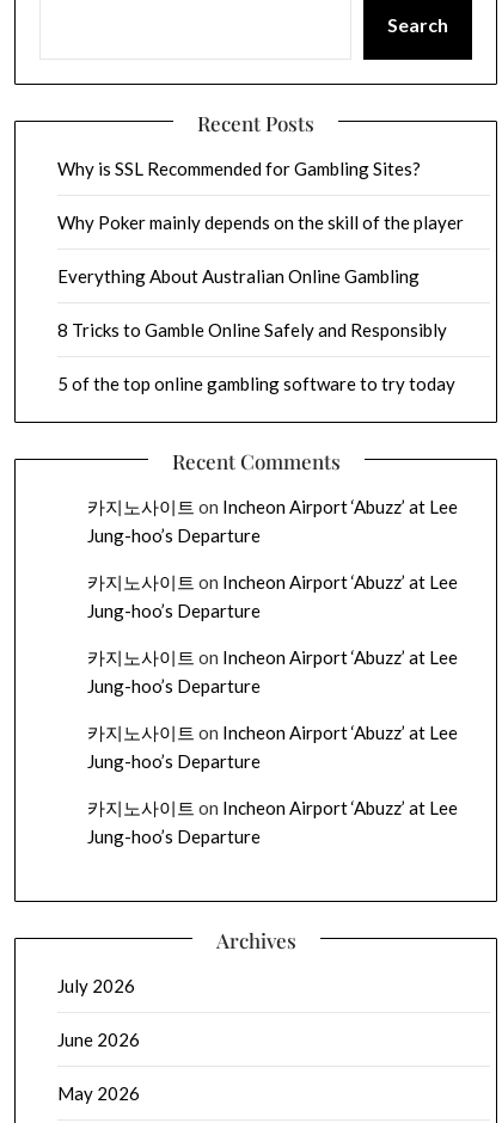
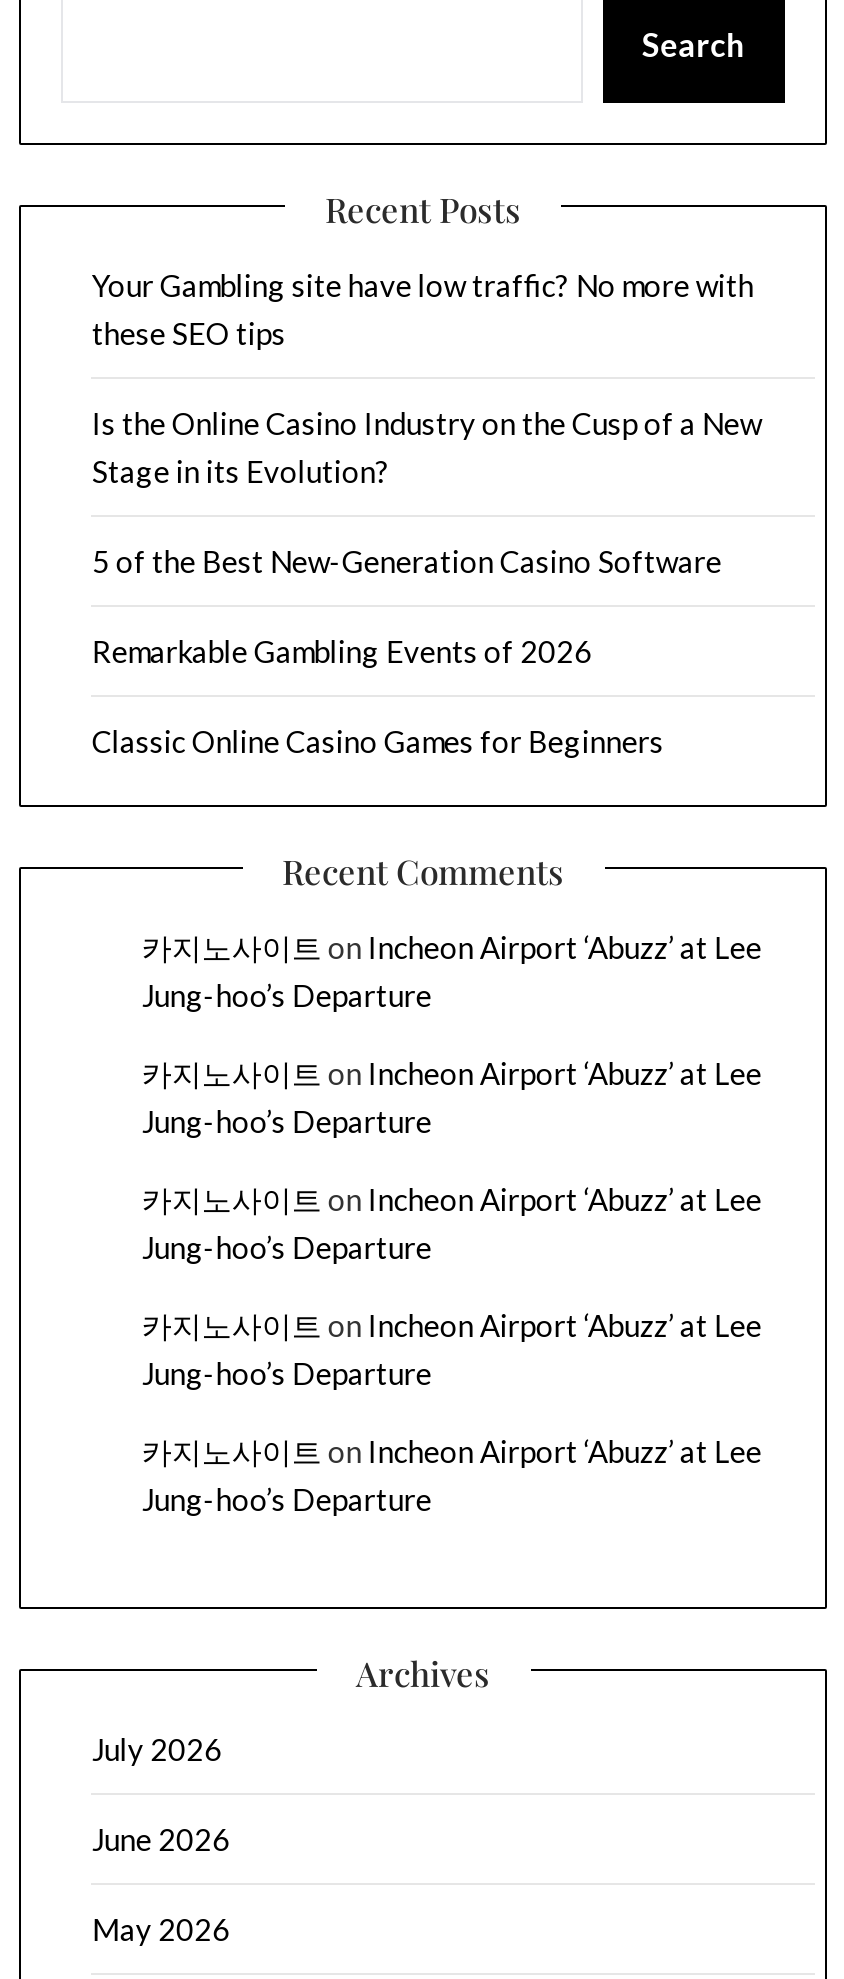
- Why is SSL Recommended for Gambling Sites?
+ Your Gambling site have low traffic? No more with
+ these SEO tips

- Why Poker mainly depends on the skill of the player
+ Is the Online Casino Industry on the Cusp of a New
+ Stage in its Evolution?

- Everything About Australian Online Gambling
+ 5 of the Best New-Generation Casino Software

- 8 Tricks to Gamble Online Safely and Responsibly
+ Remarkable Gambling Events of 2026

- 5 of the top online gambling software to try today
+ Classic Online Casino Games for Beginners
